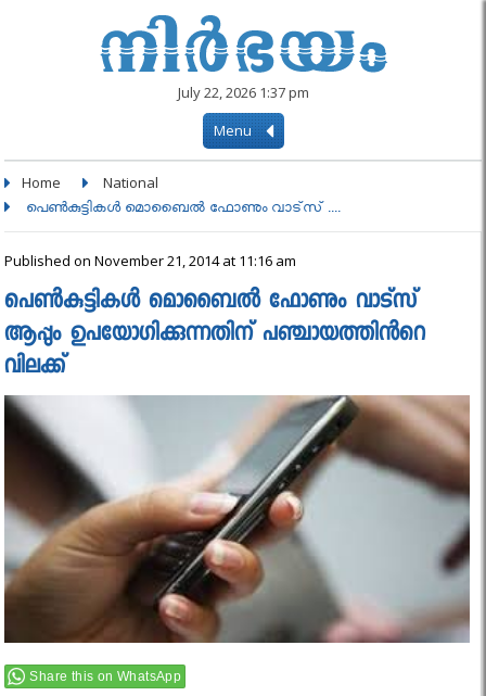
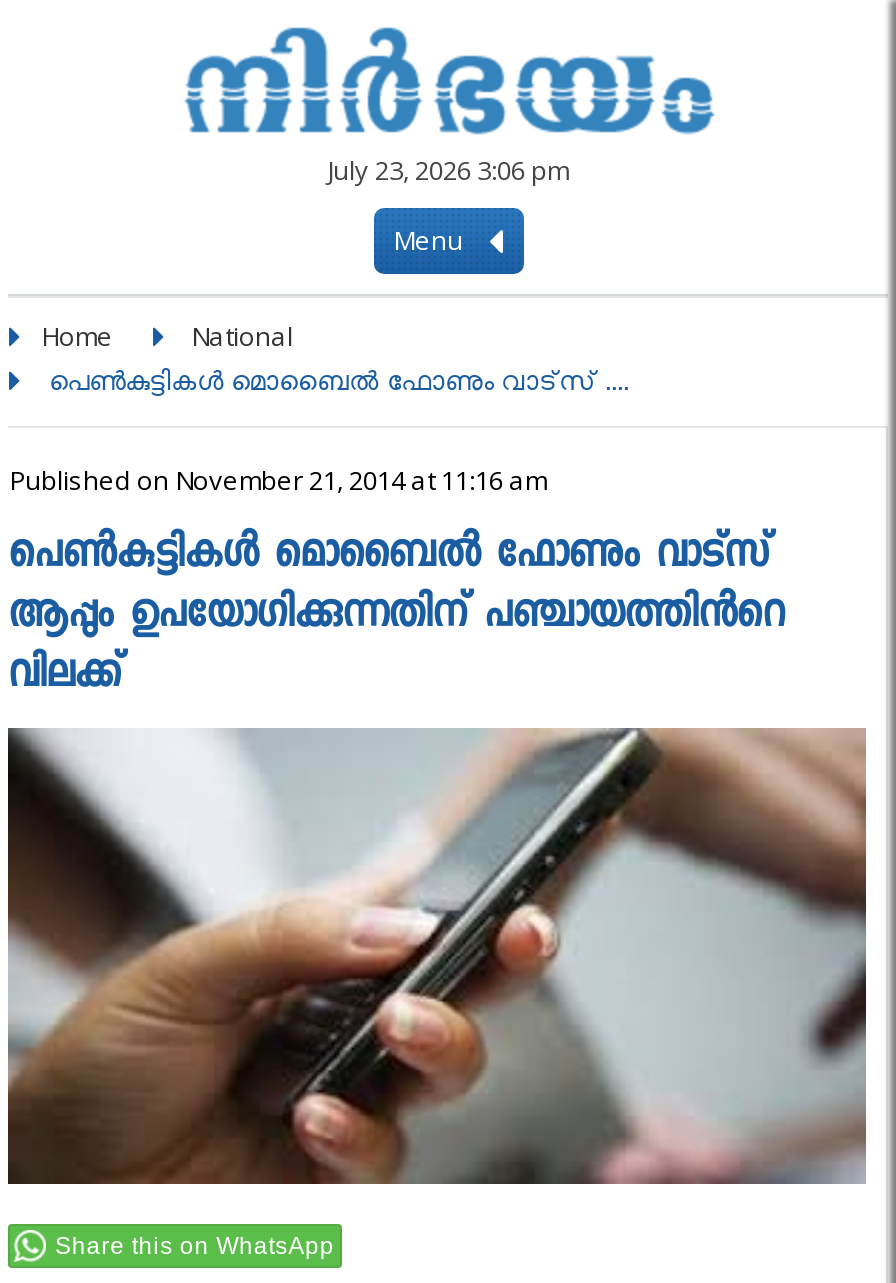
- July 22, 2026 1:37 pm
+ July 23, 2026 3:06 pm
